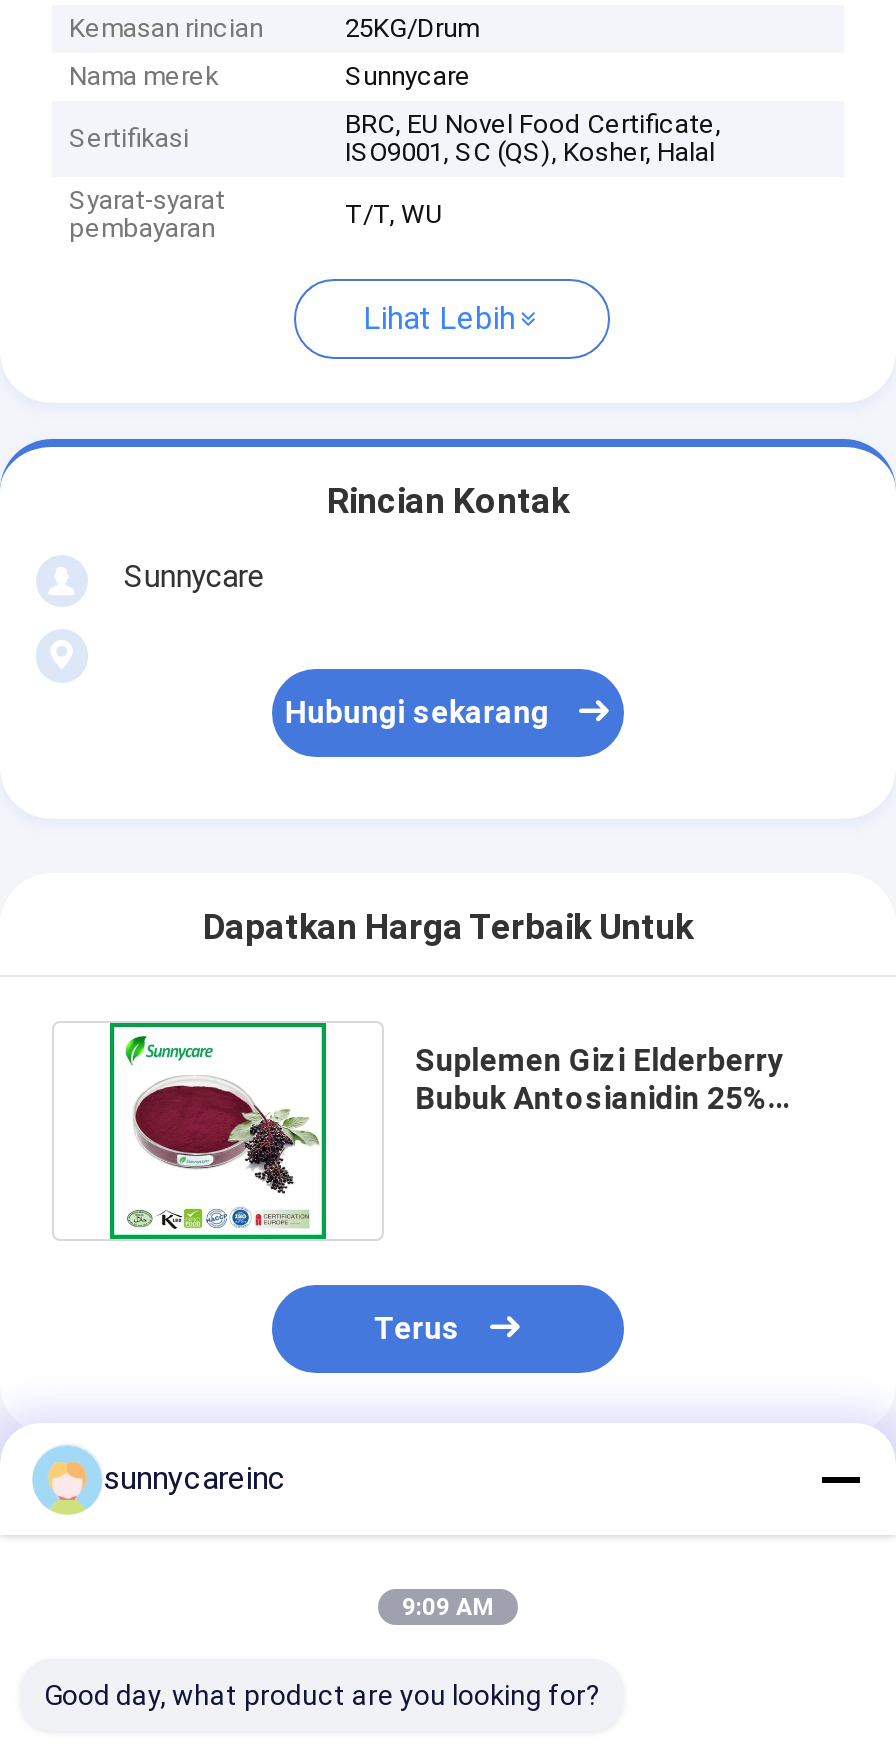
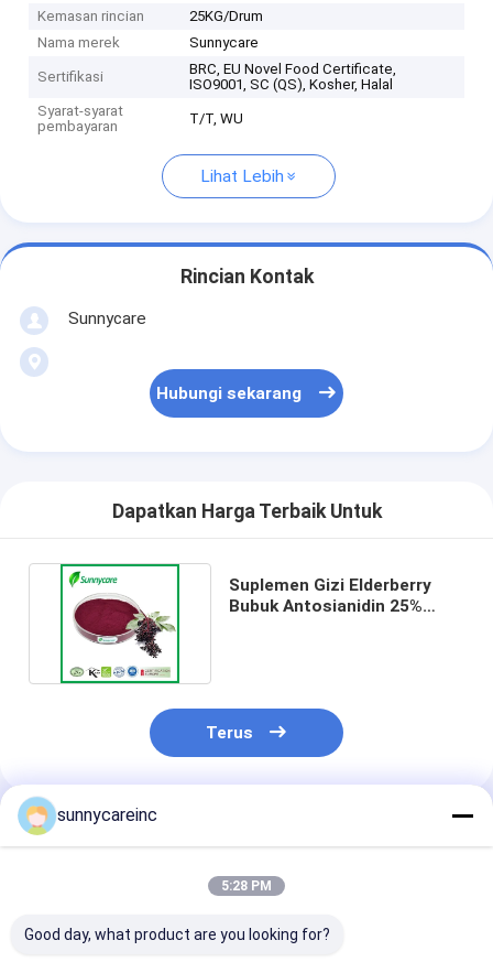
- 9:09 AM
+ 5:28 PM
